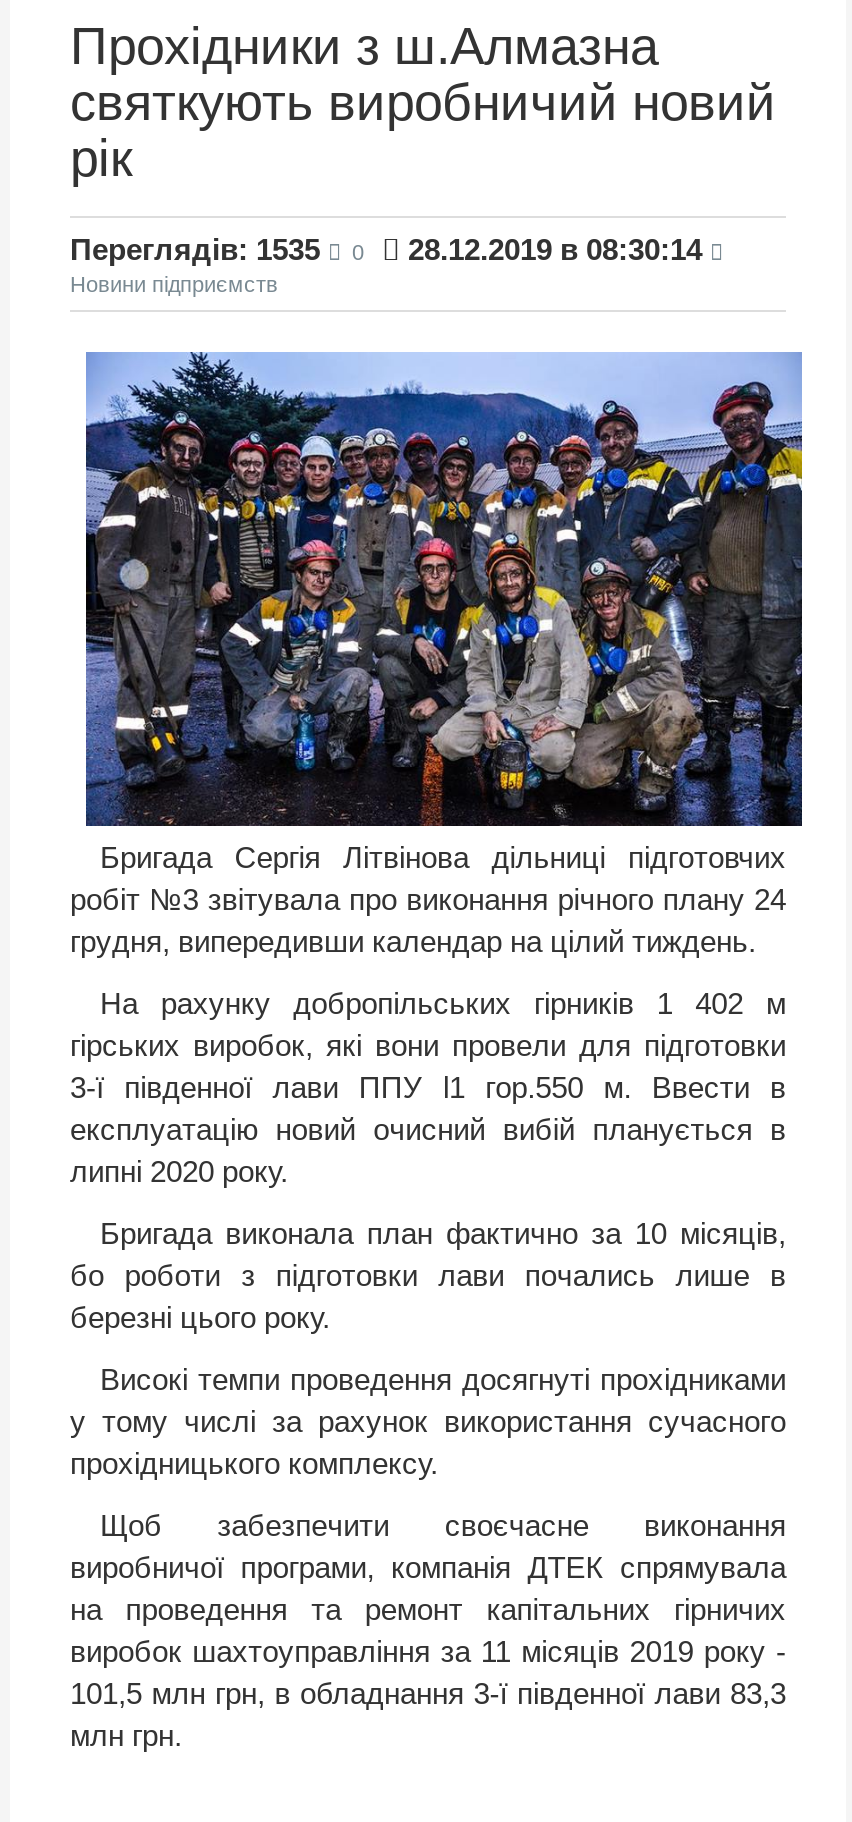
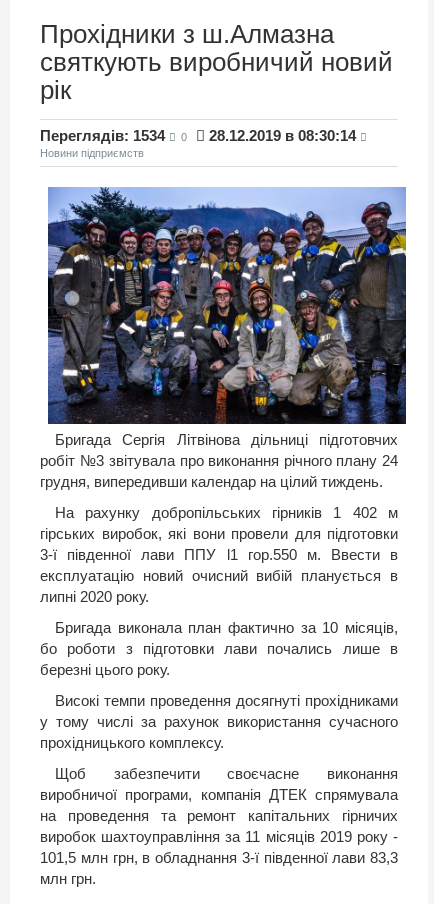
- Переглядів: 1535
+ Переглядів: 1534
